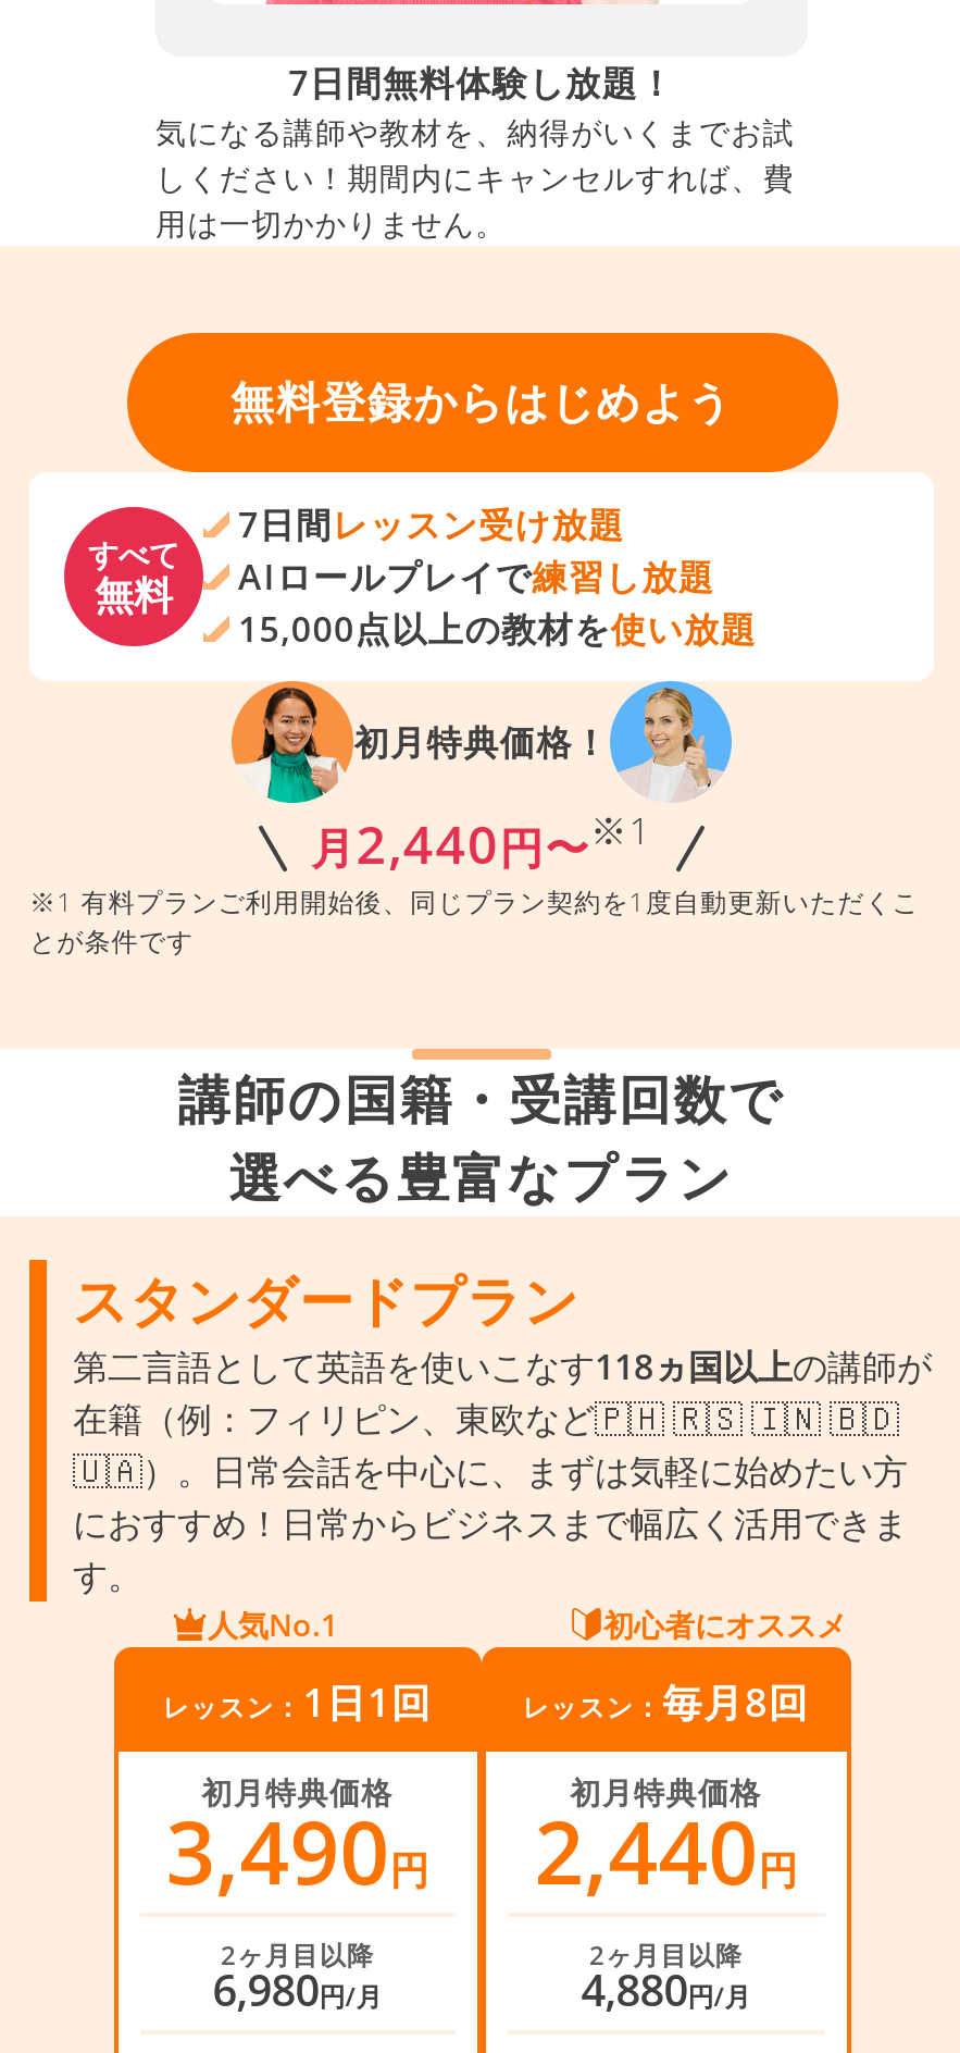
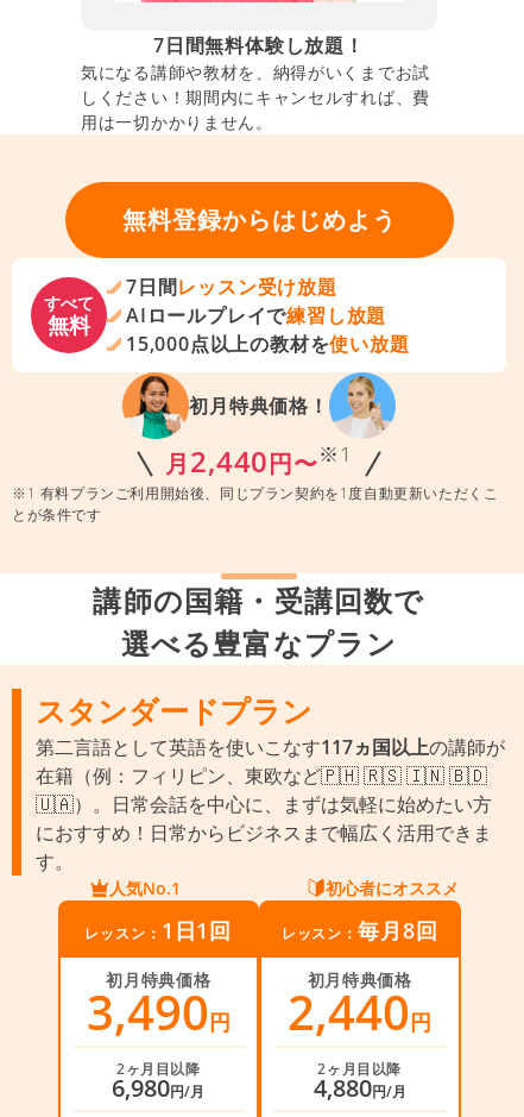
- 第二言語として英語を使いこなす118ヵ国以上の講師が
+ 第二言語として英語を使いこなす117ヵ国以上の講師が
